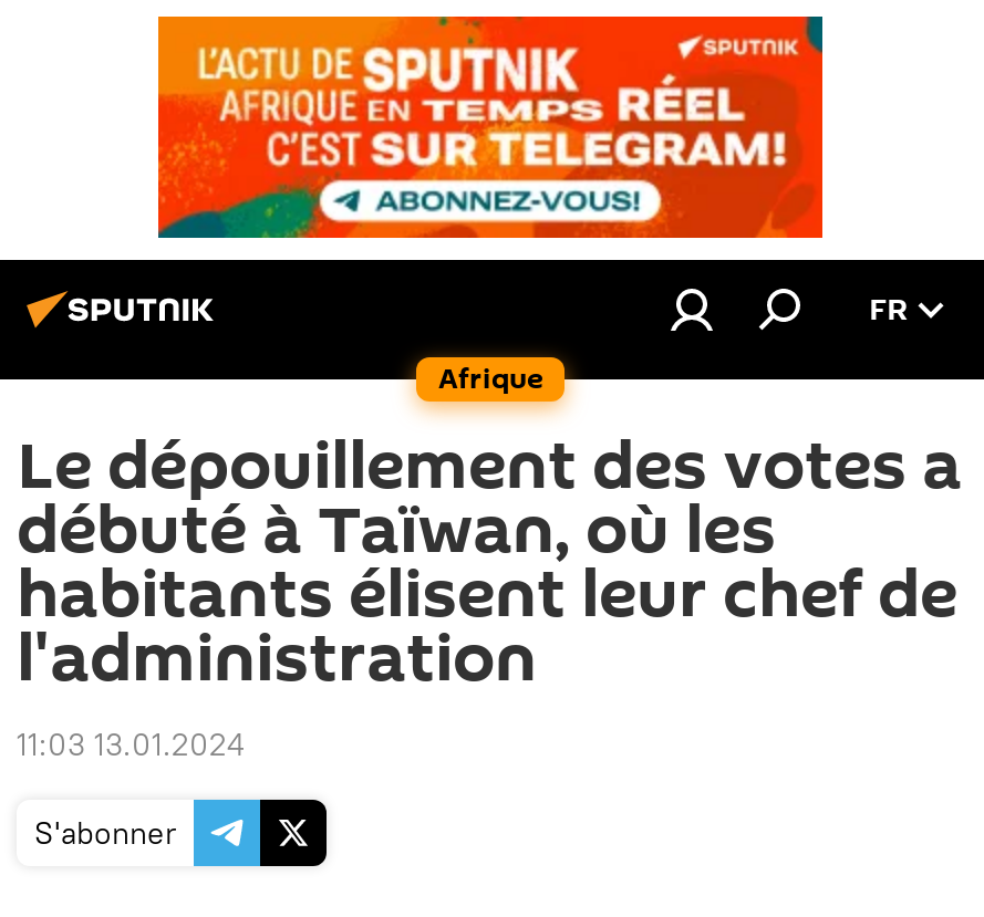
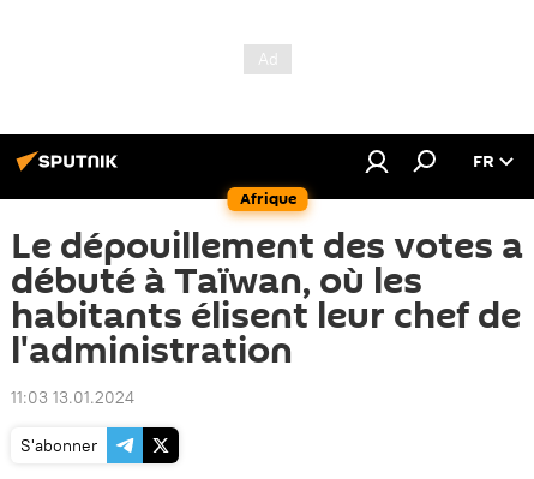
- [image]
